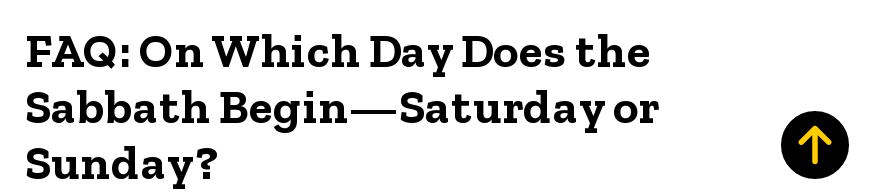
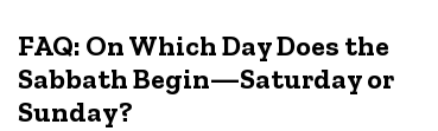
- [image]
